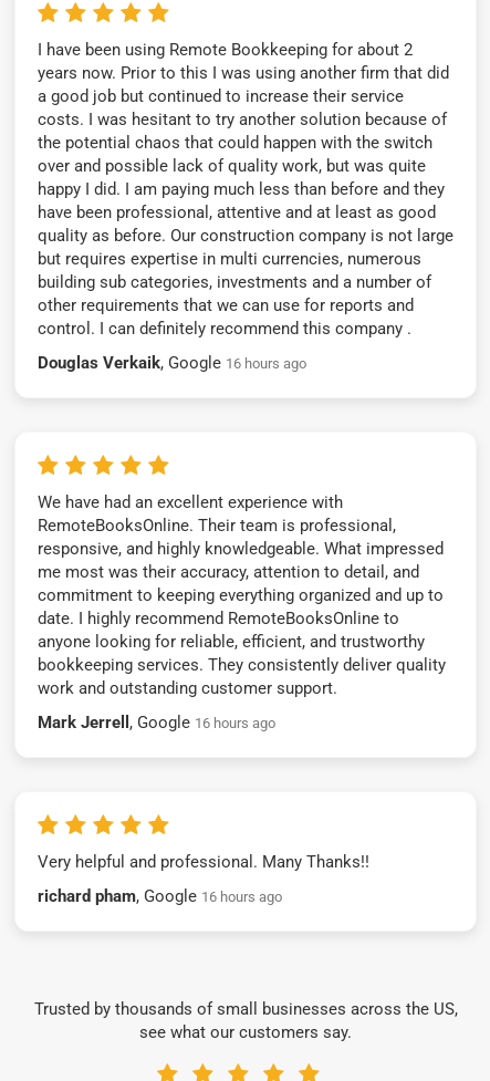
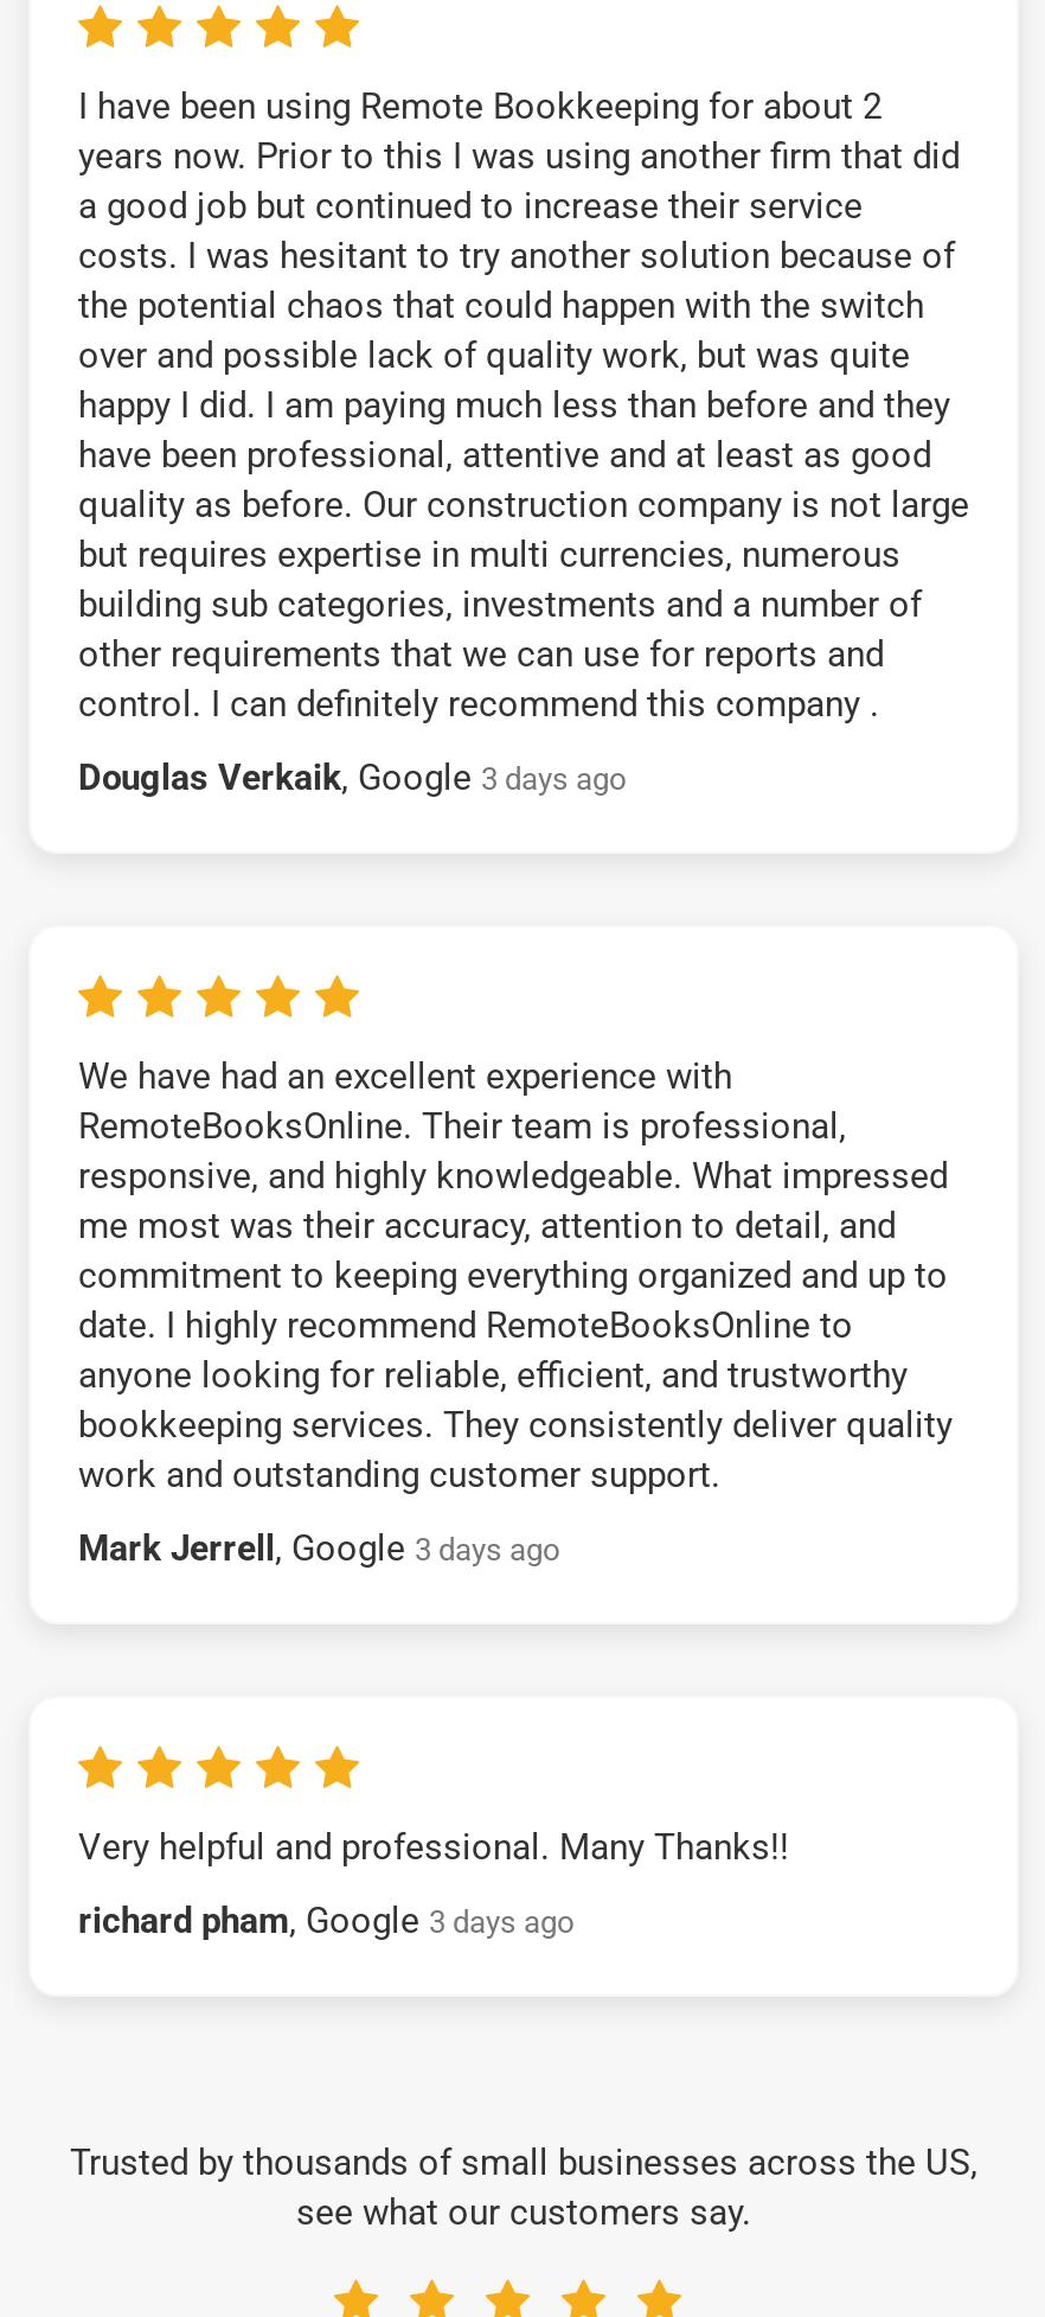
- Douglas Verkaik, Google 16 hours ago
+ Douglas Verkaik, Google 3 days ago

- Mark Jerrell, Google 16 hours ago
+ Mark Jerrell, Google 3 days ago

- richard pham, Google 16 hours ago
+ richard pham, Google 3 days ago
